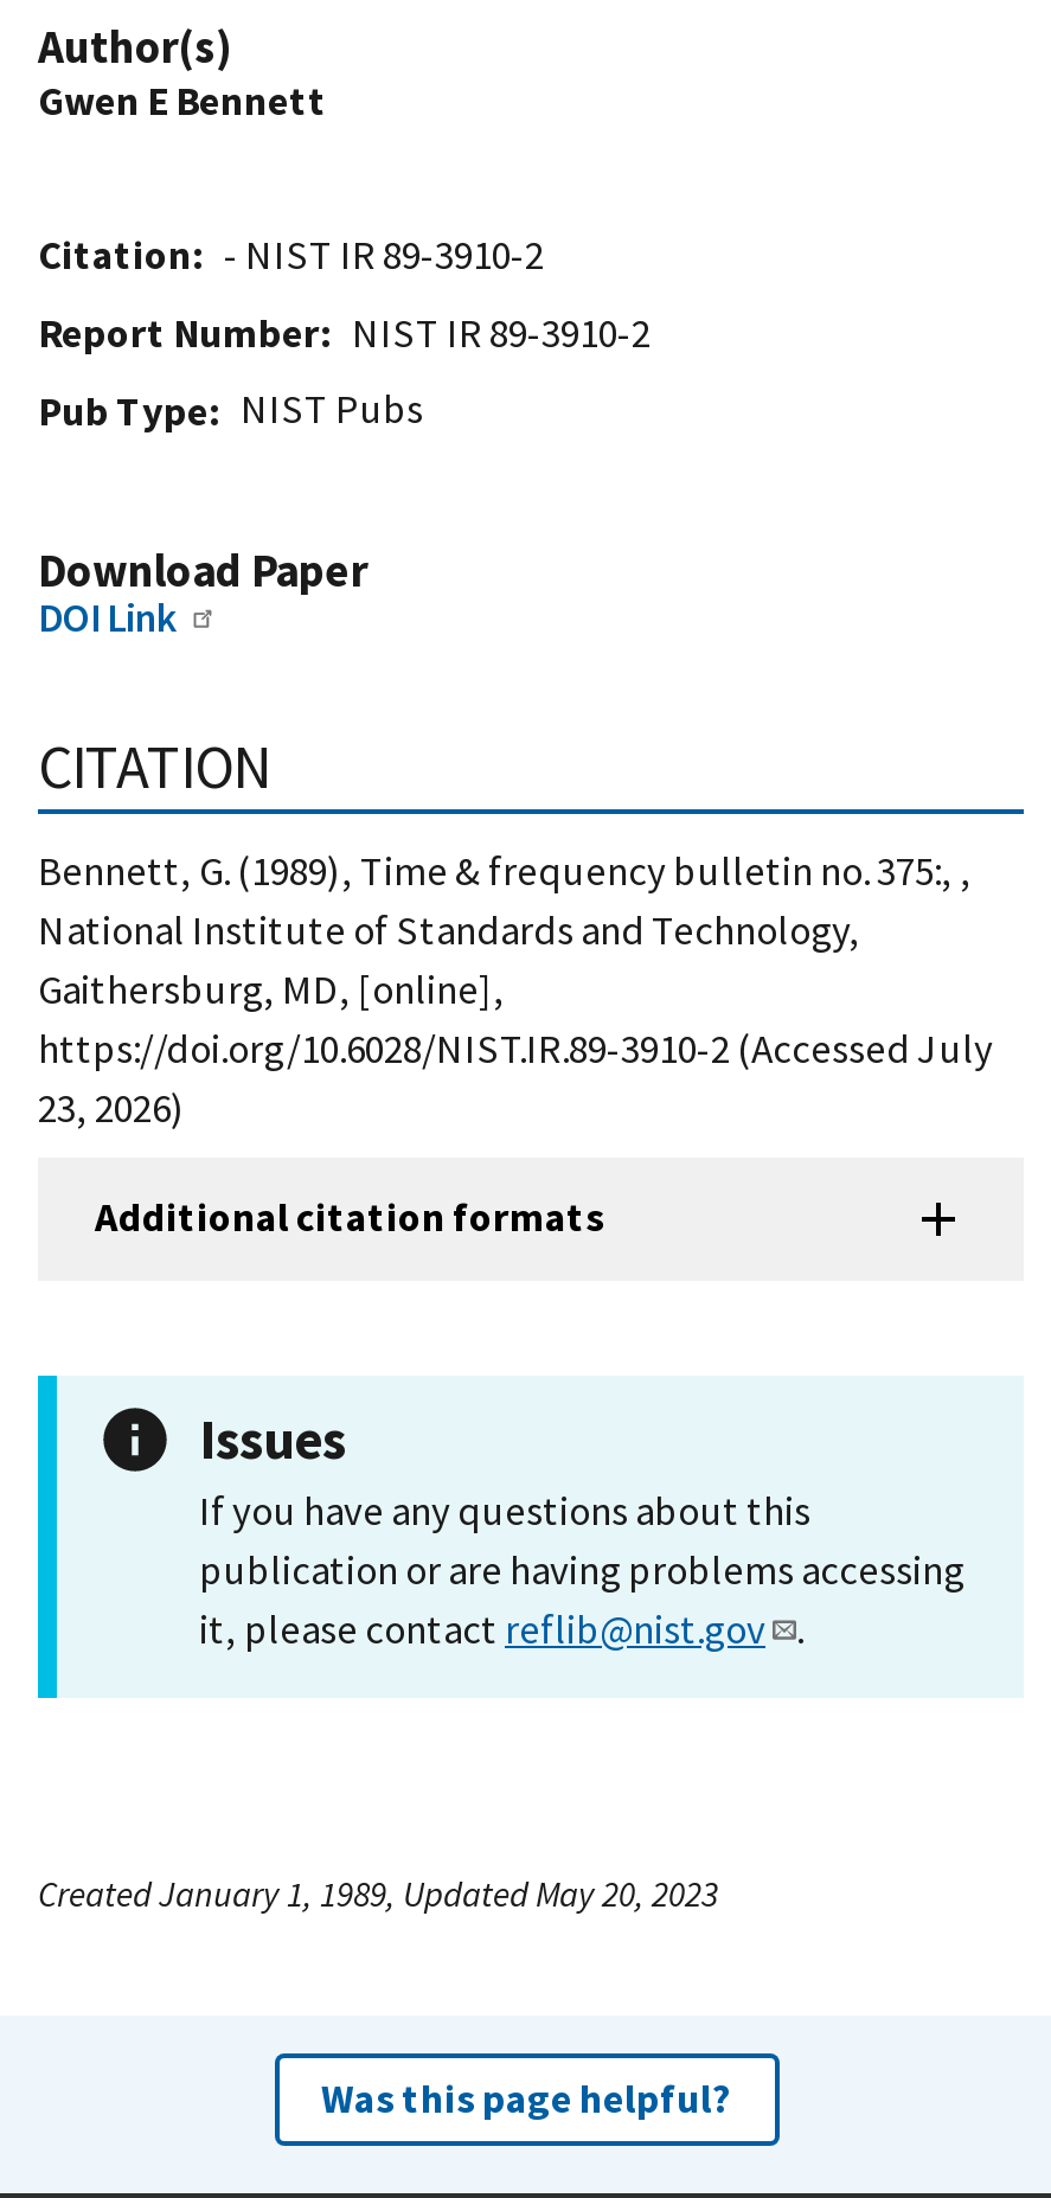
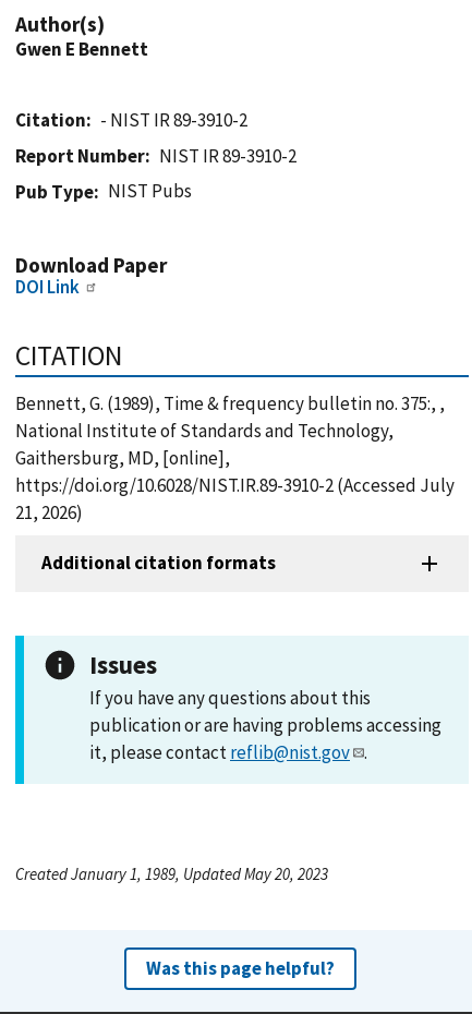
- 23, 2026)
+ 21, 2026)
